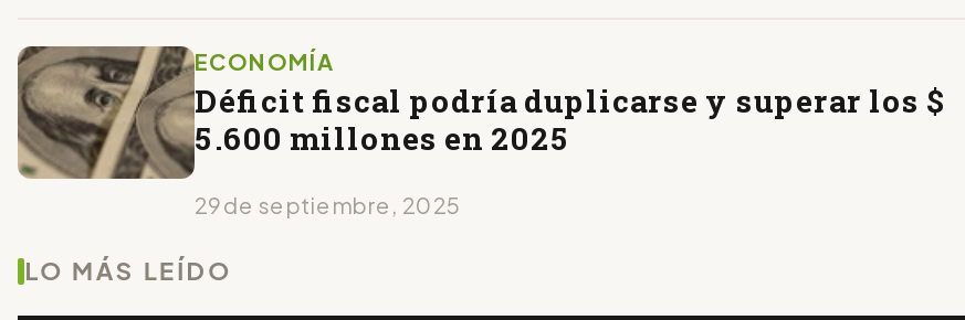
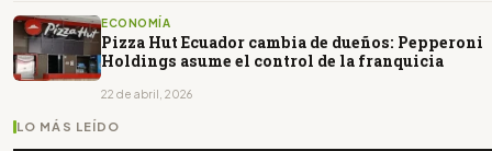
- [image]
- Déficit fiscal podría duplicarse y superar los $
- 5.600 millones en 2025
+ [image]
+ Pizza Hut Ecuador cambia de dueños: Pepperoni
+ Holdings asume el control de la franquicia

- 29 de septiembre, 2025
+ 22 de abril, 2026
